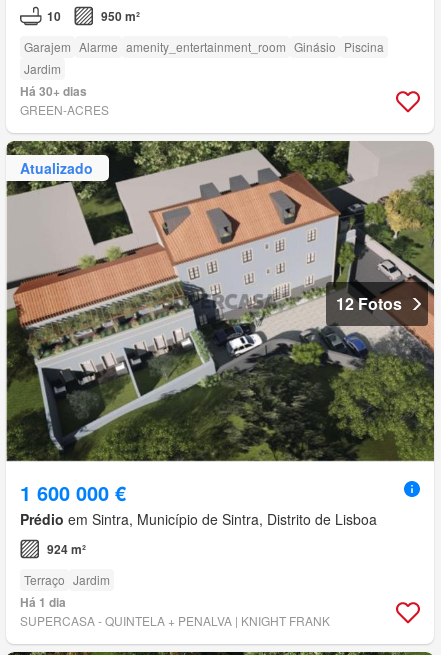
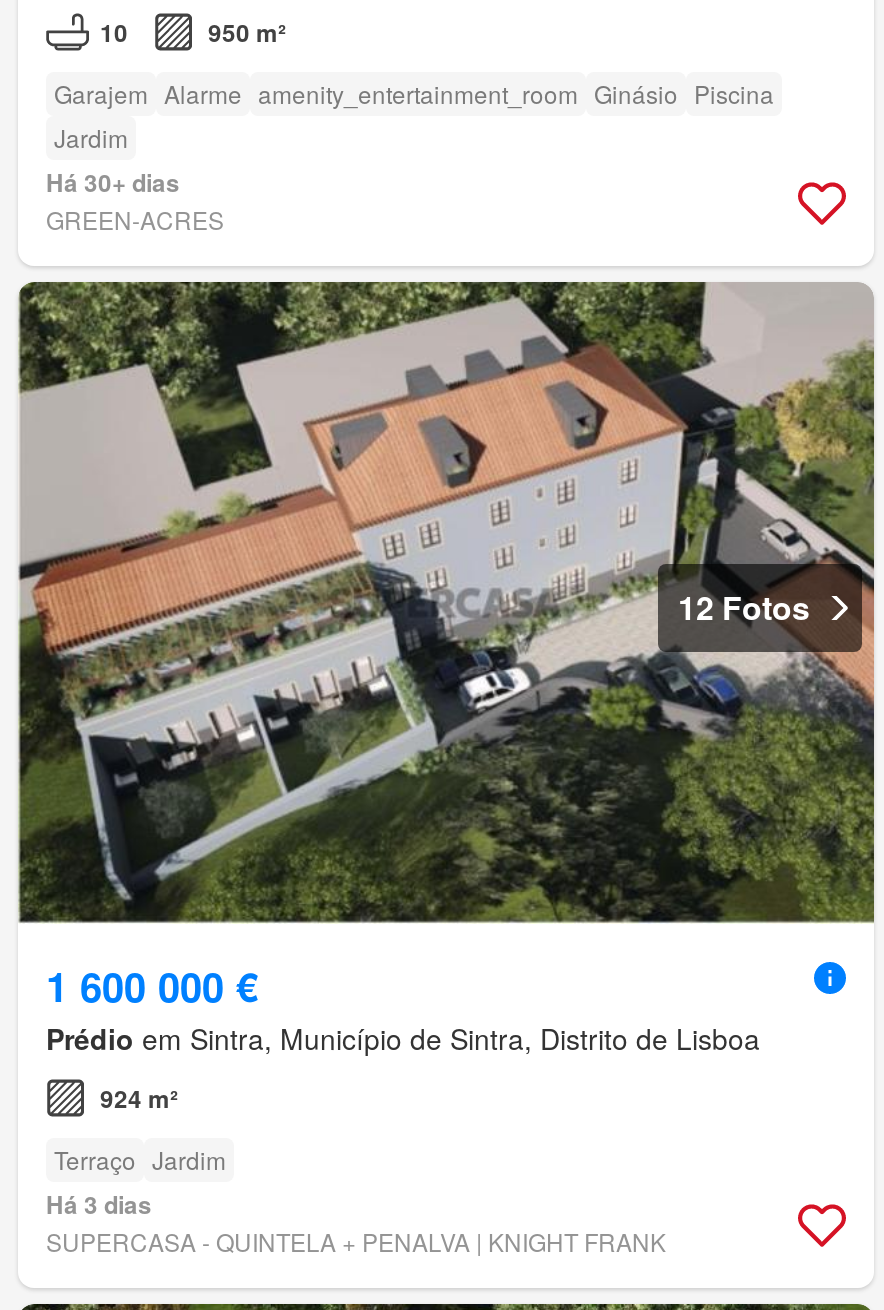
- Atualizado

- Há 1 dia
+ Há 3 dias
